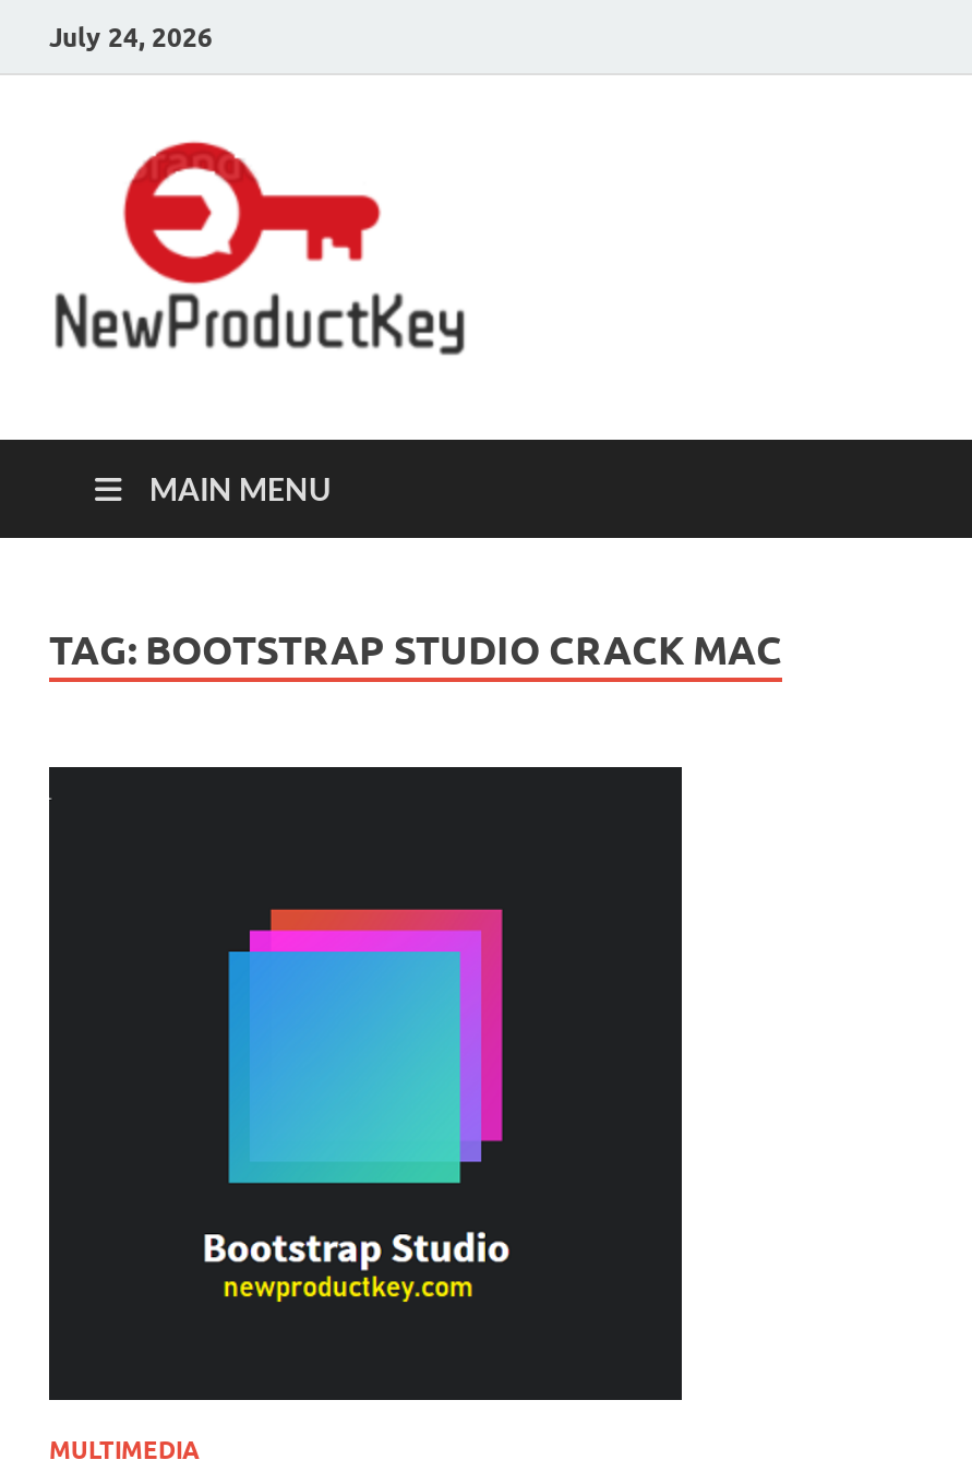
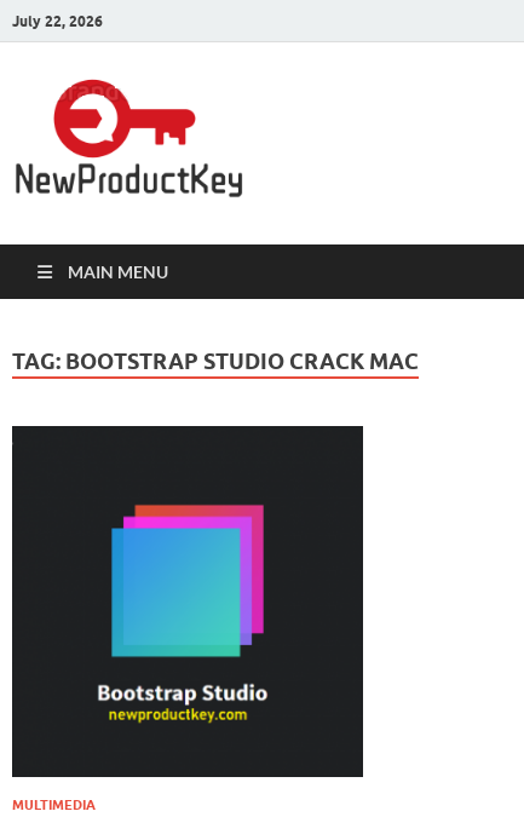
- July 24, 2026
+ July 22, 2026
